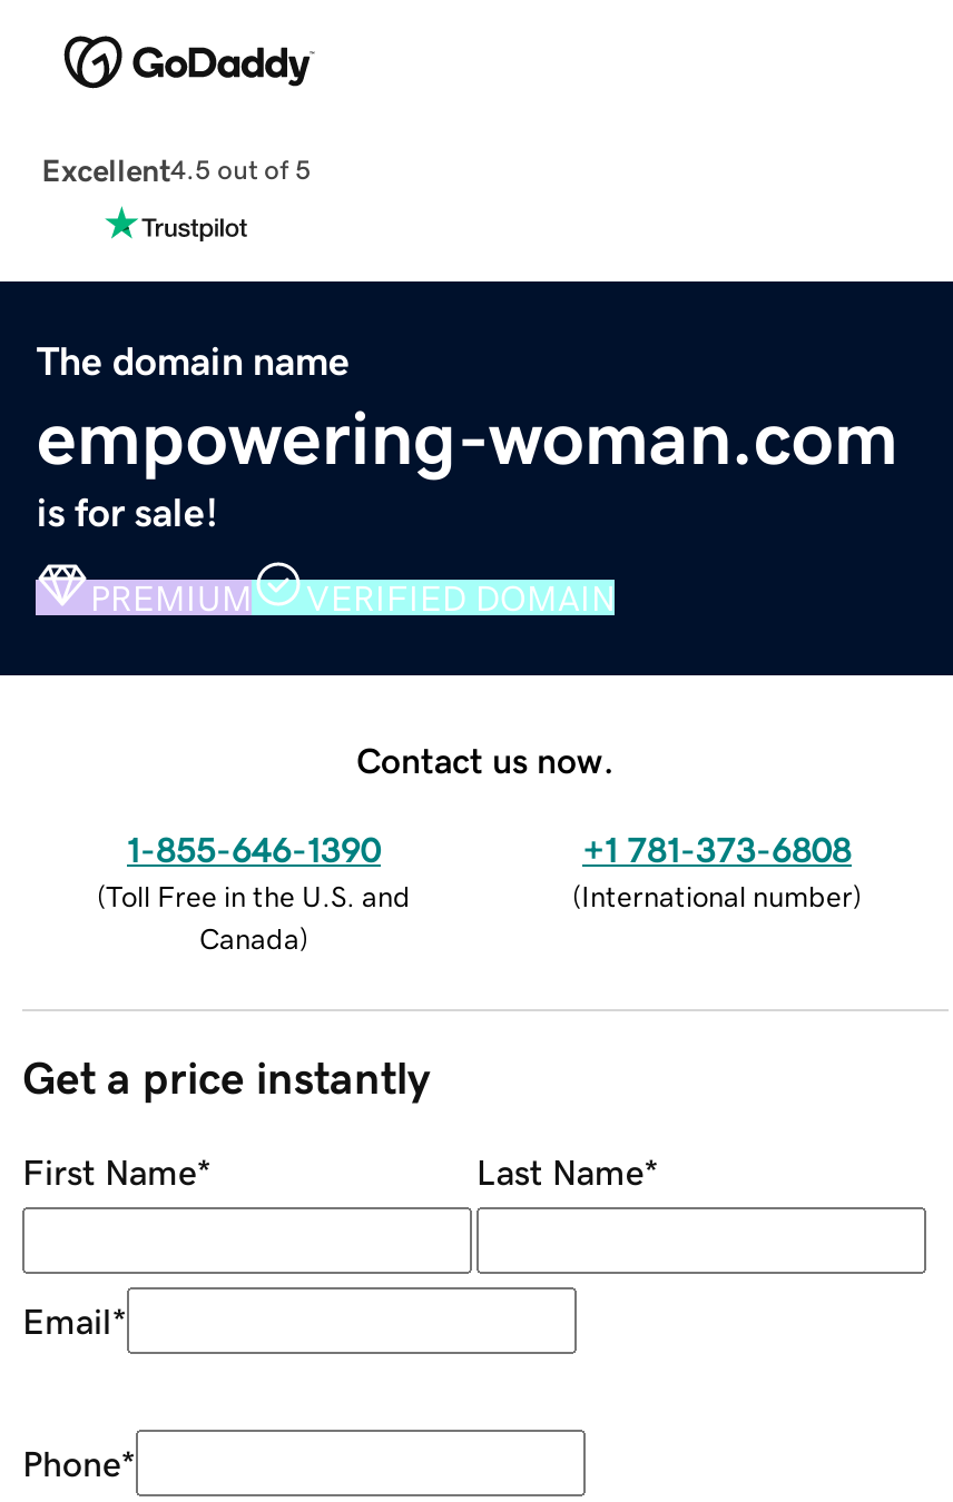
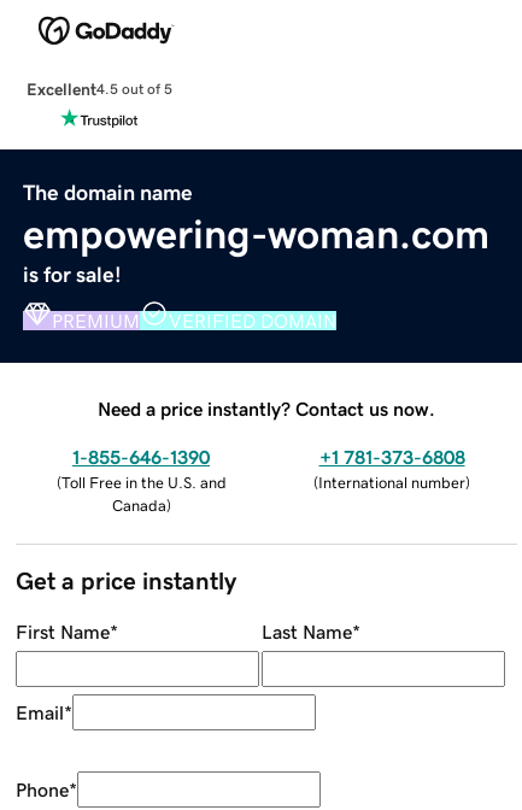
- Contact us now.
+ Need a price instantly? Contact us now.
